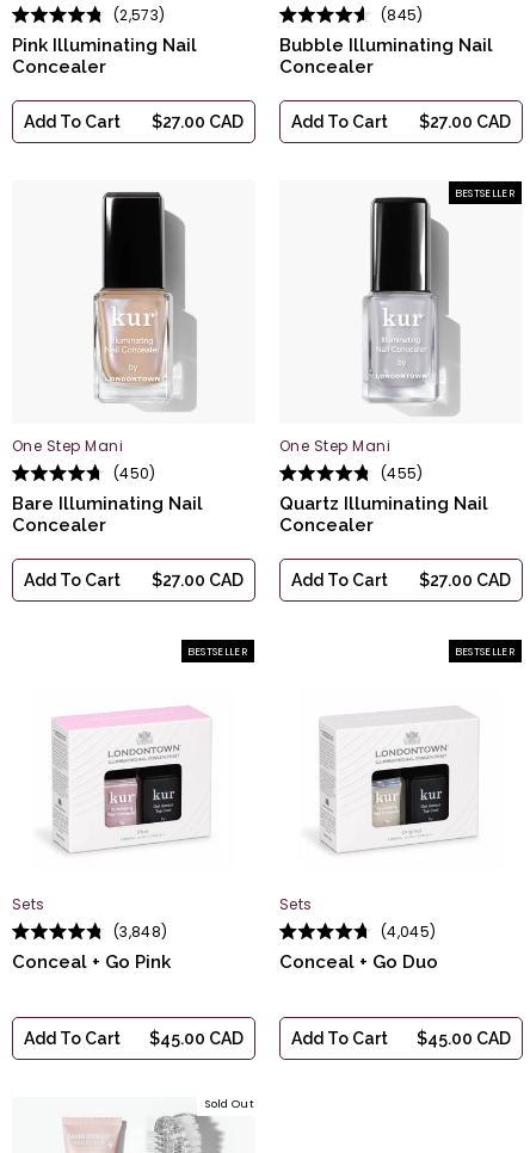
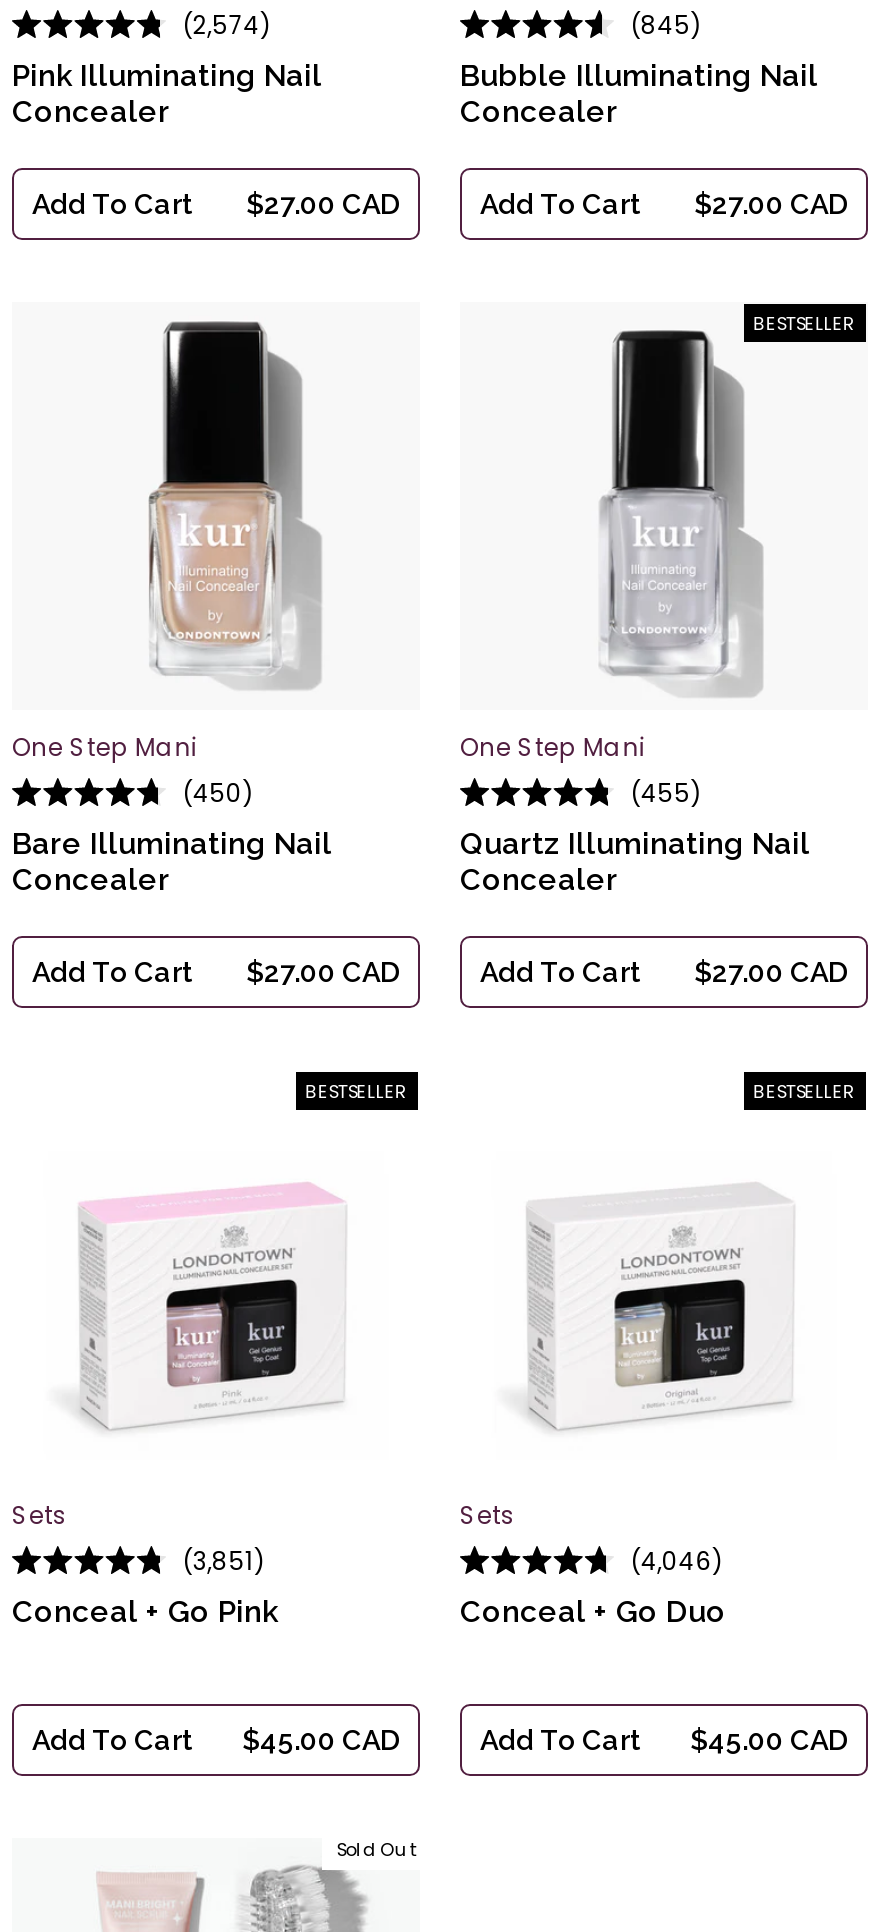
- 2,573
+ 2,574

- 3,848
+ 3,851

- 4,045
+ 4,046
